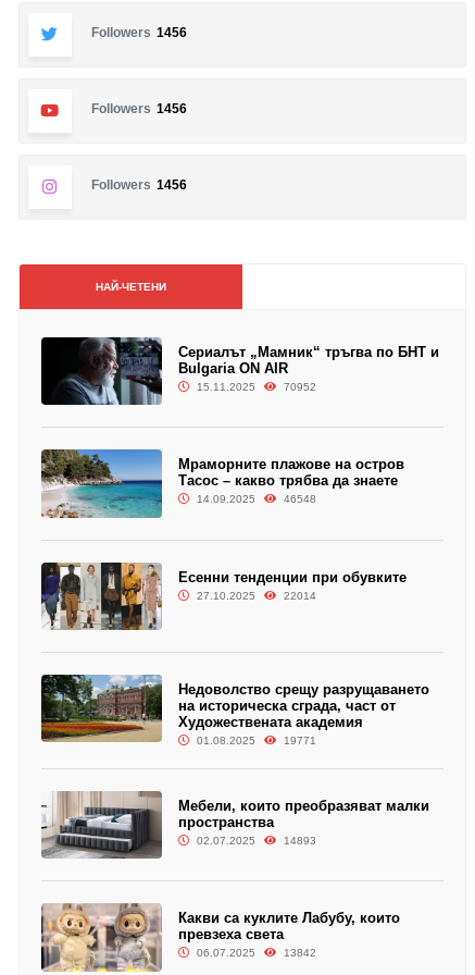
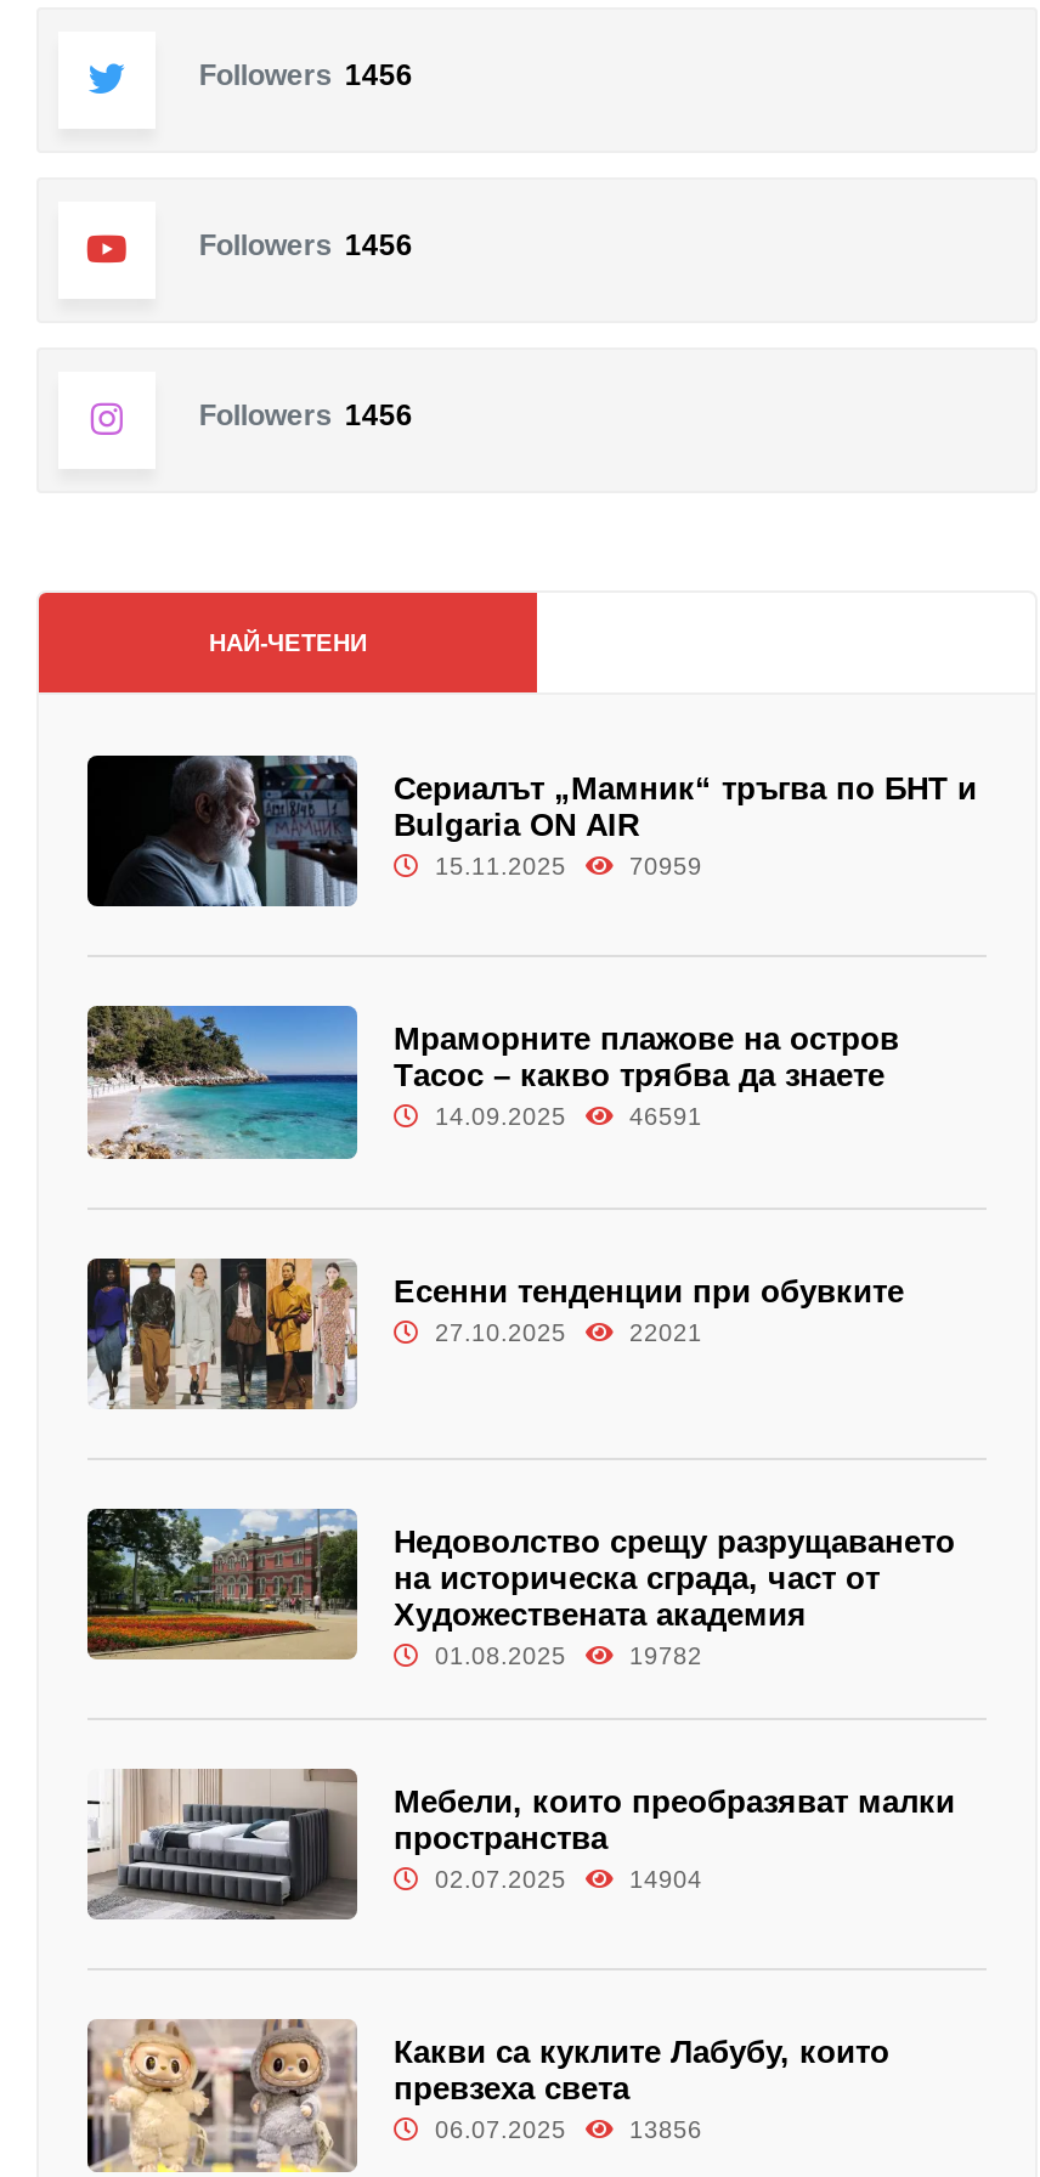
- 70952
+ 70959

- 46548
+ 46591

- 22014
+ 22021

- 19771
+ 19782

- 14893
+ 14904

- 13842
+ 13856
